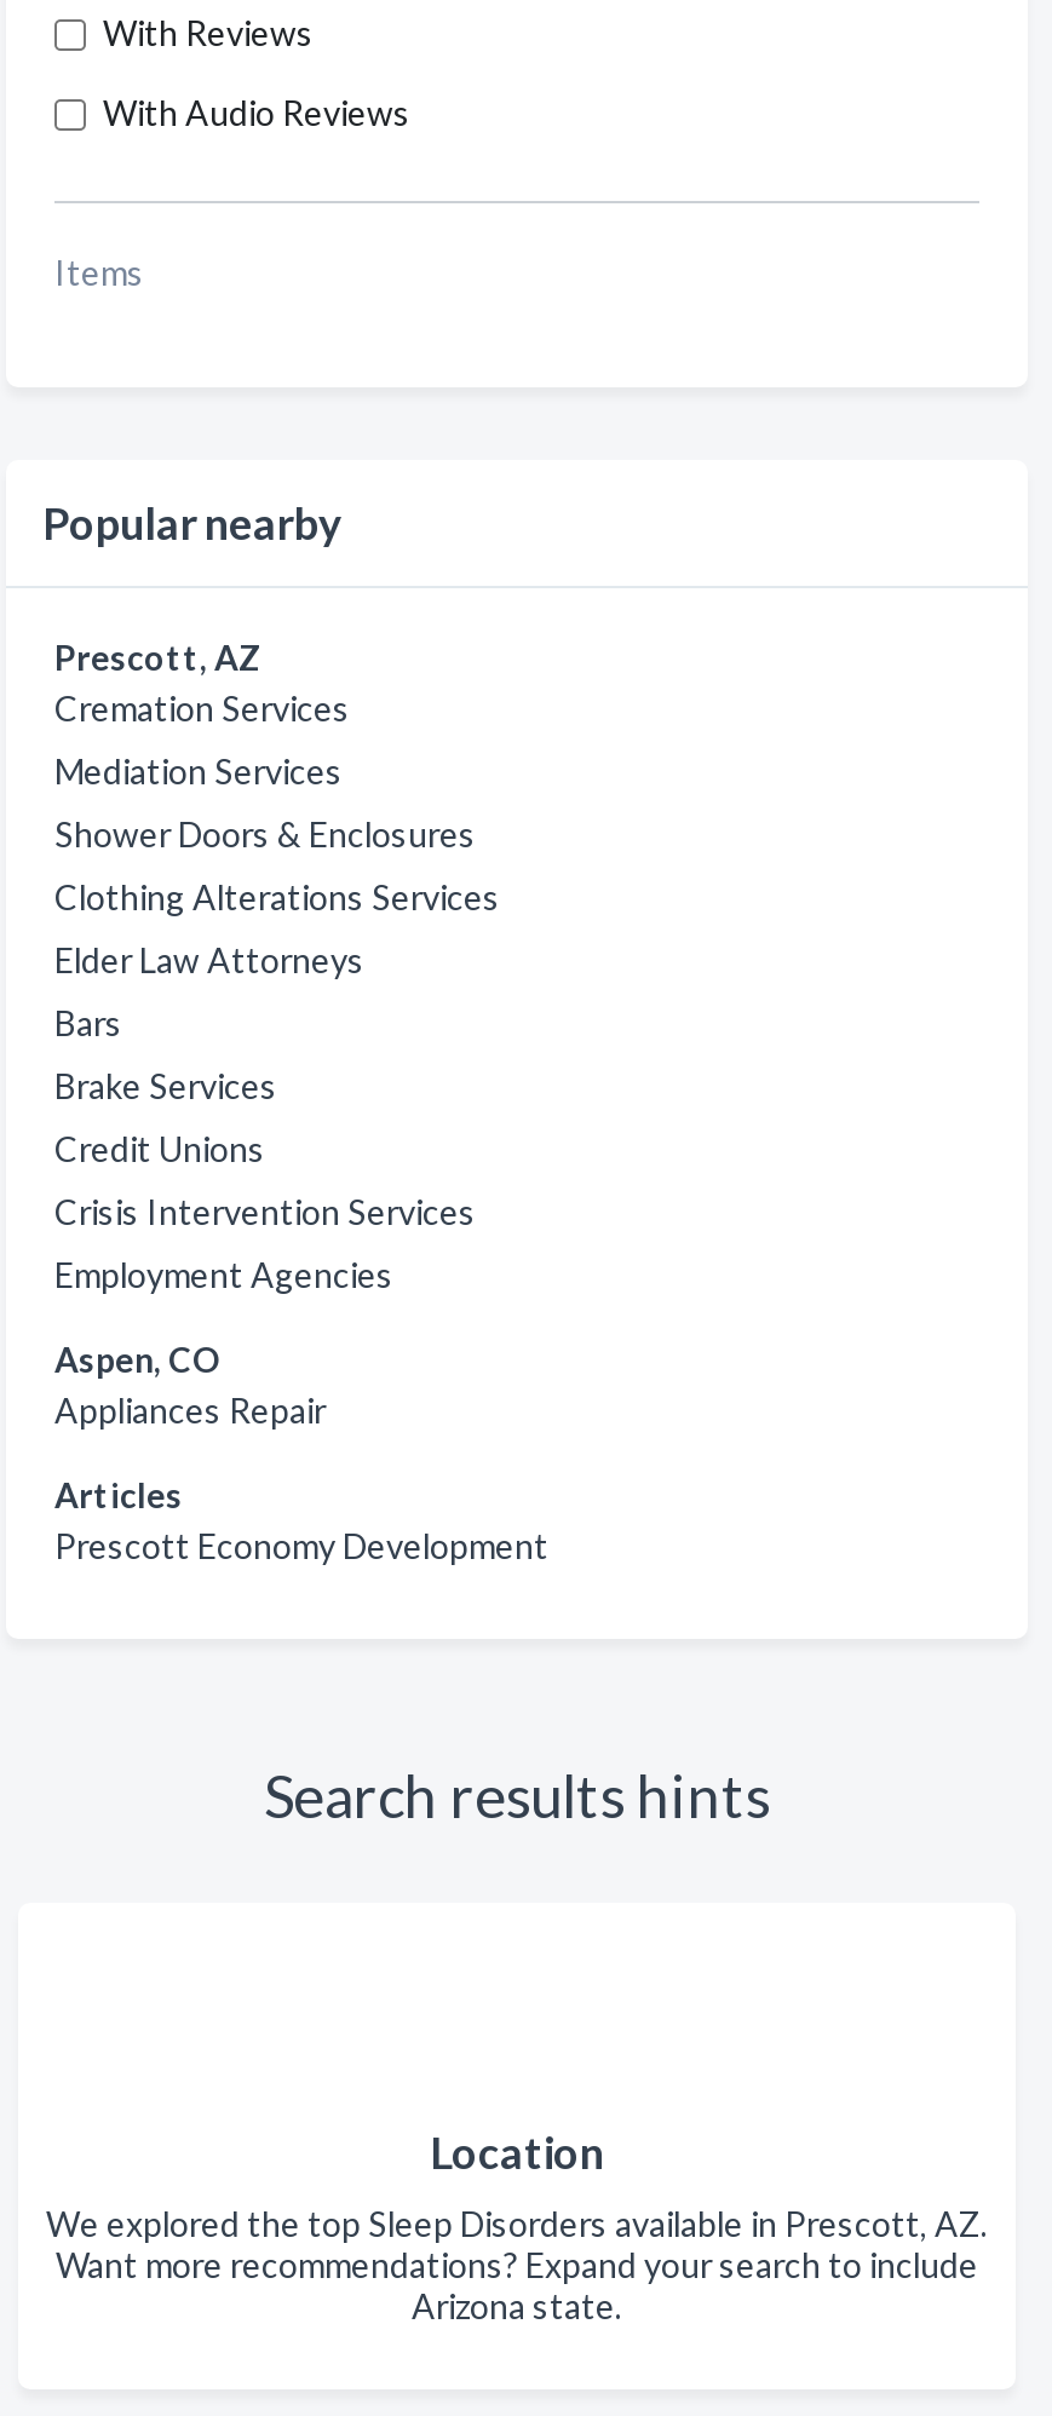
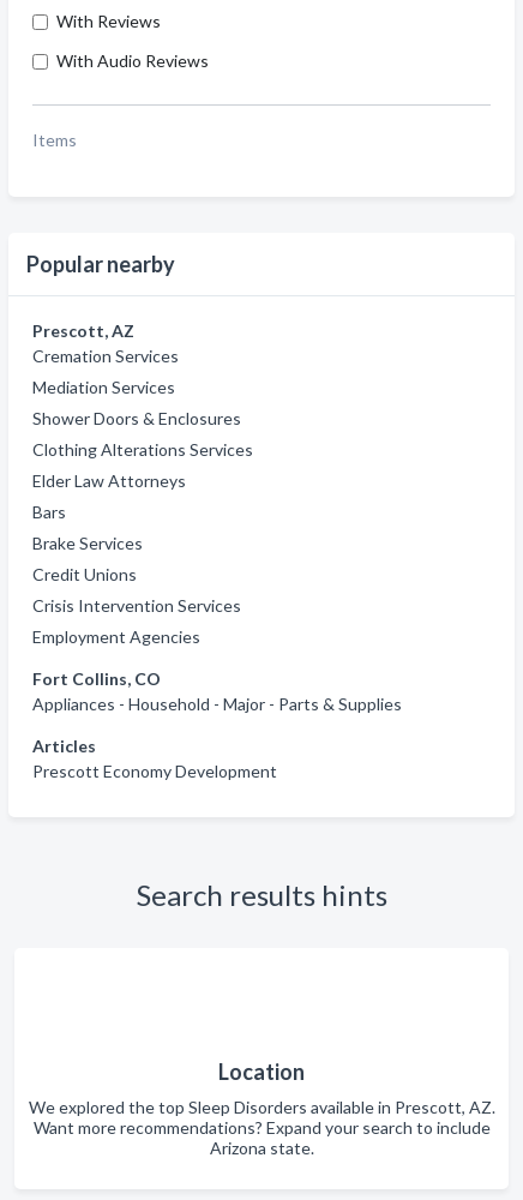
- Aspen, CO
- Appliances Repair
+ Fort Collins, CO
+ Appliances - Household - Major - Parts & Supplies
